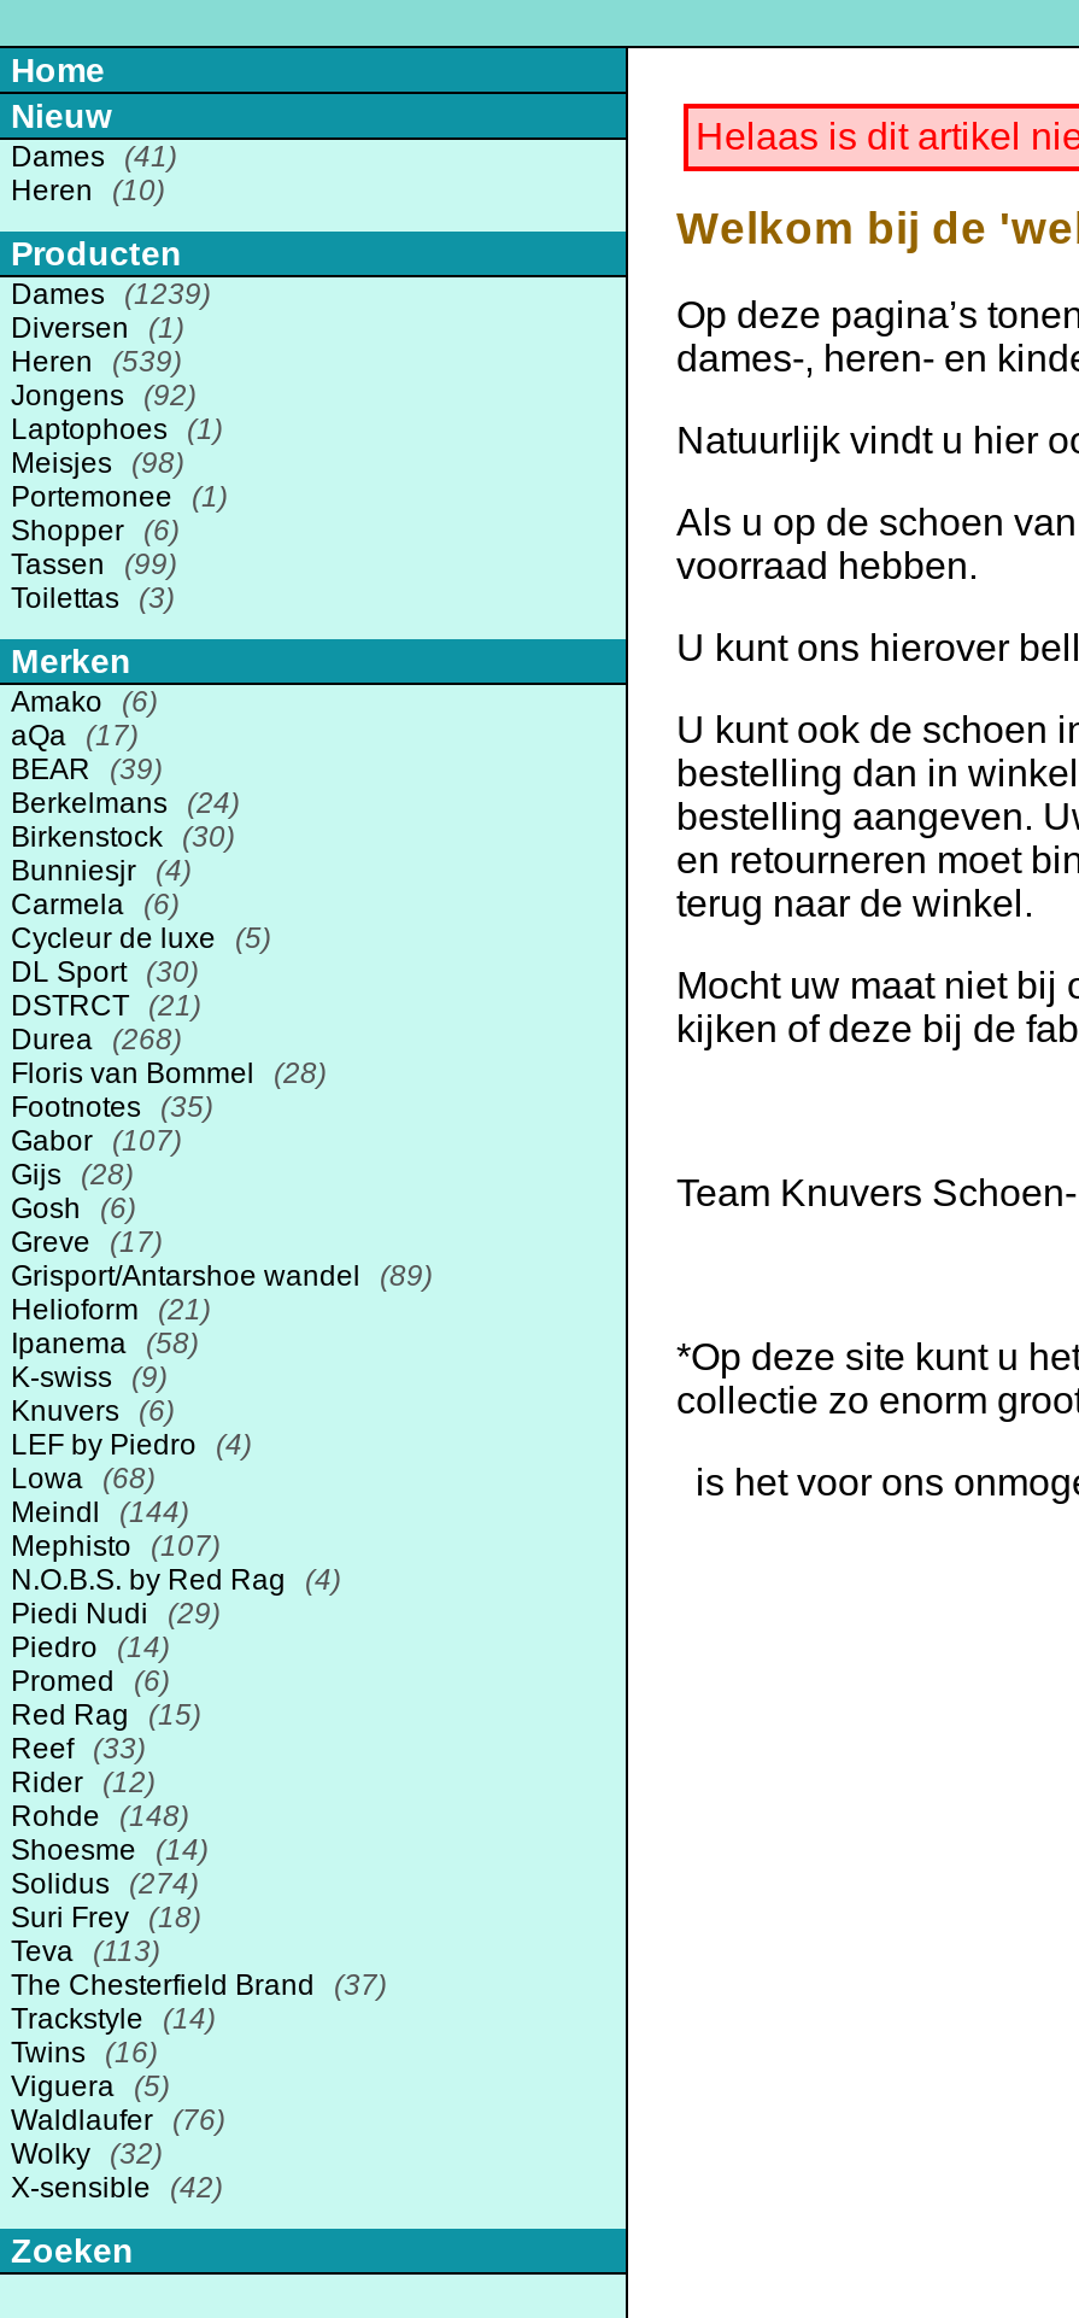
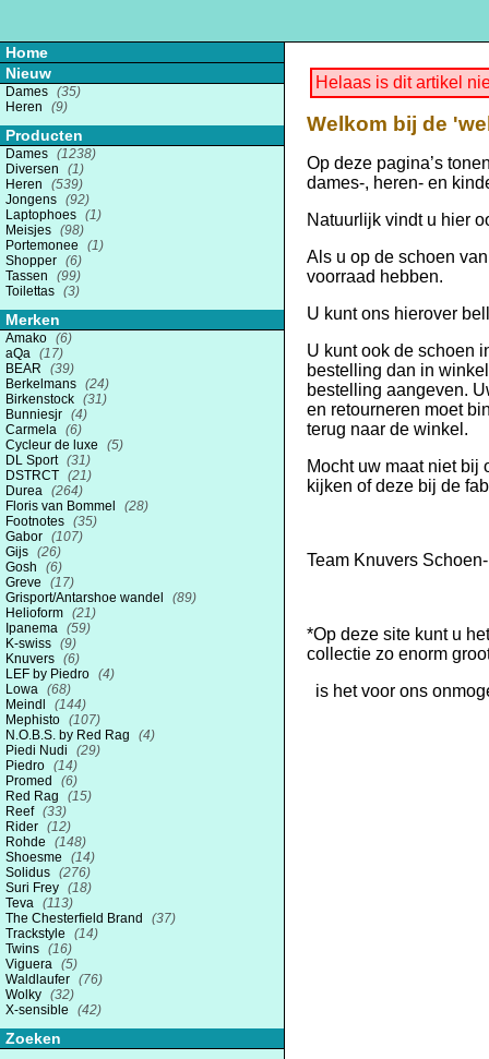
- Dames (41)
+ Dames (35)

- Heren (10)
+ Heren (9)

- Dames (1239)
+ Dames (1238)

- Birkenstock (30)
+ Birkenstock (31)

- DL Sport (30)
+ DL Sport (31)

- Durea (268)
+ Durea (264)

- Gijs (28)
+ Gijs (26)

- Ipanema (58)
+ Ipanema (59)

- Solidus (274)
+ Solidus (276)
